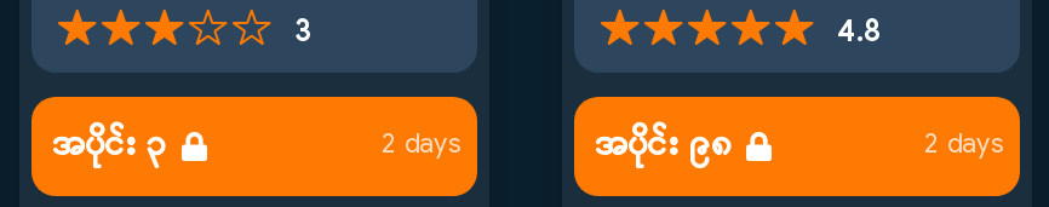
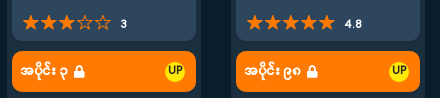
- 2 days

- 2 days
